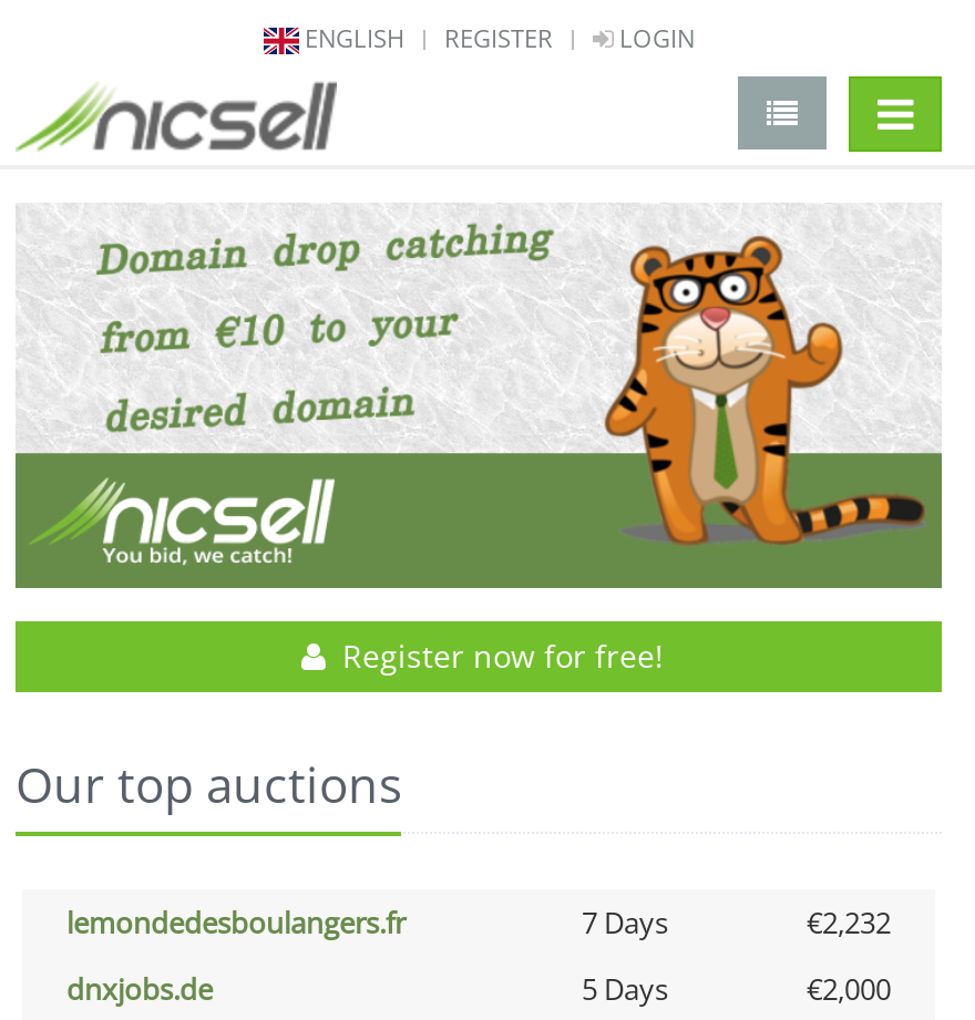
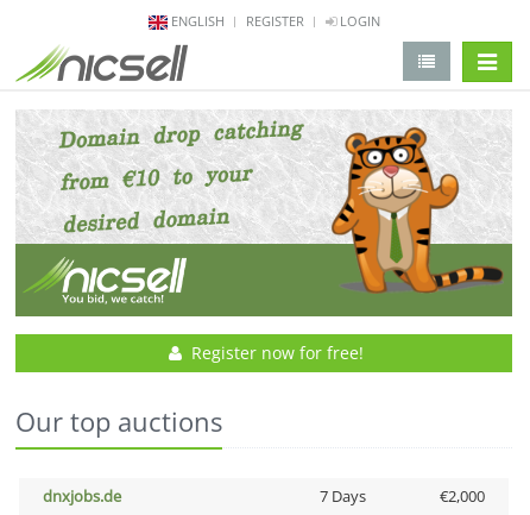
- lemondedesboulangers.fr
- 7 Days
- €2,232

- 5 Days
+ 7 Days
